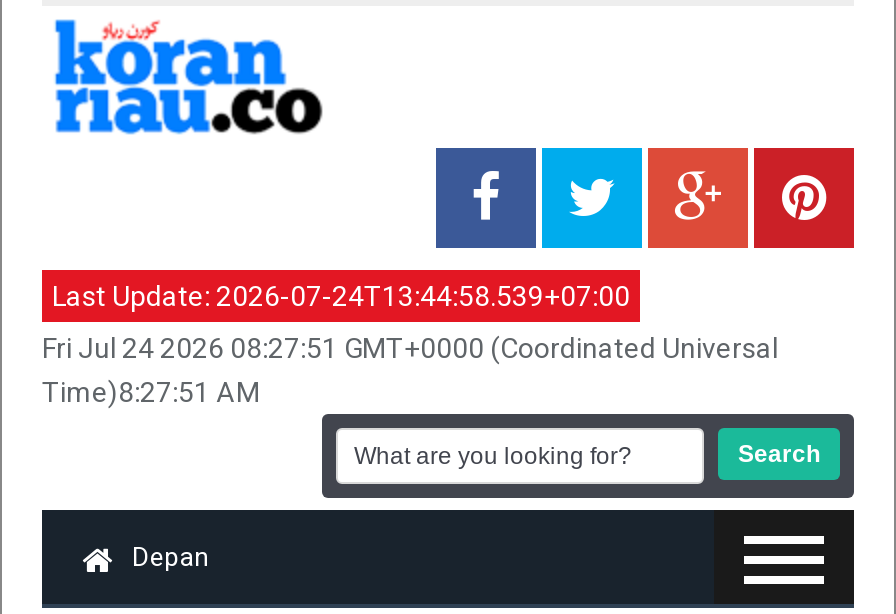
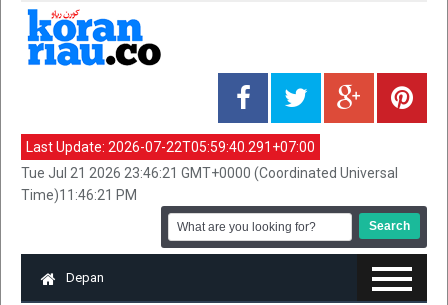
- Last Update: 2026-07-24T13:44:58.539+07:00
+ Last Update: 2026-07-22T05:59:40.291+07:00

- Fri Jul 24 2026 08:27:51 GMT+0000 (Coordinated Universal
- Time)8:27:51 AM
+ Tue Jul 21 2026 23:46:21 GMT+0000 (Coordinated Universal
+ Time)11:46:21 PM
